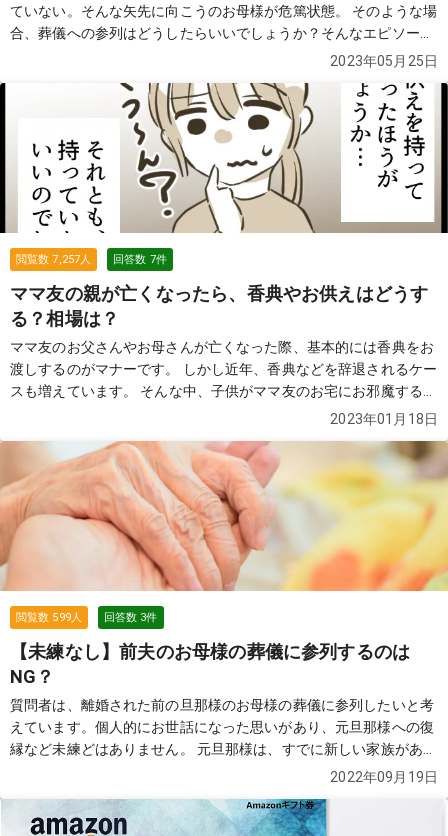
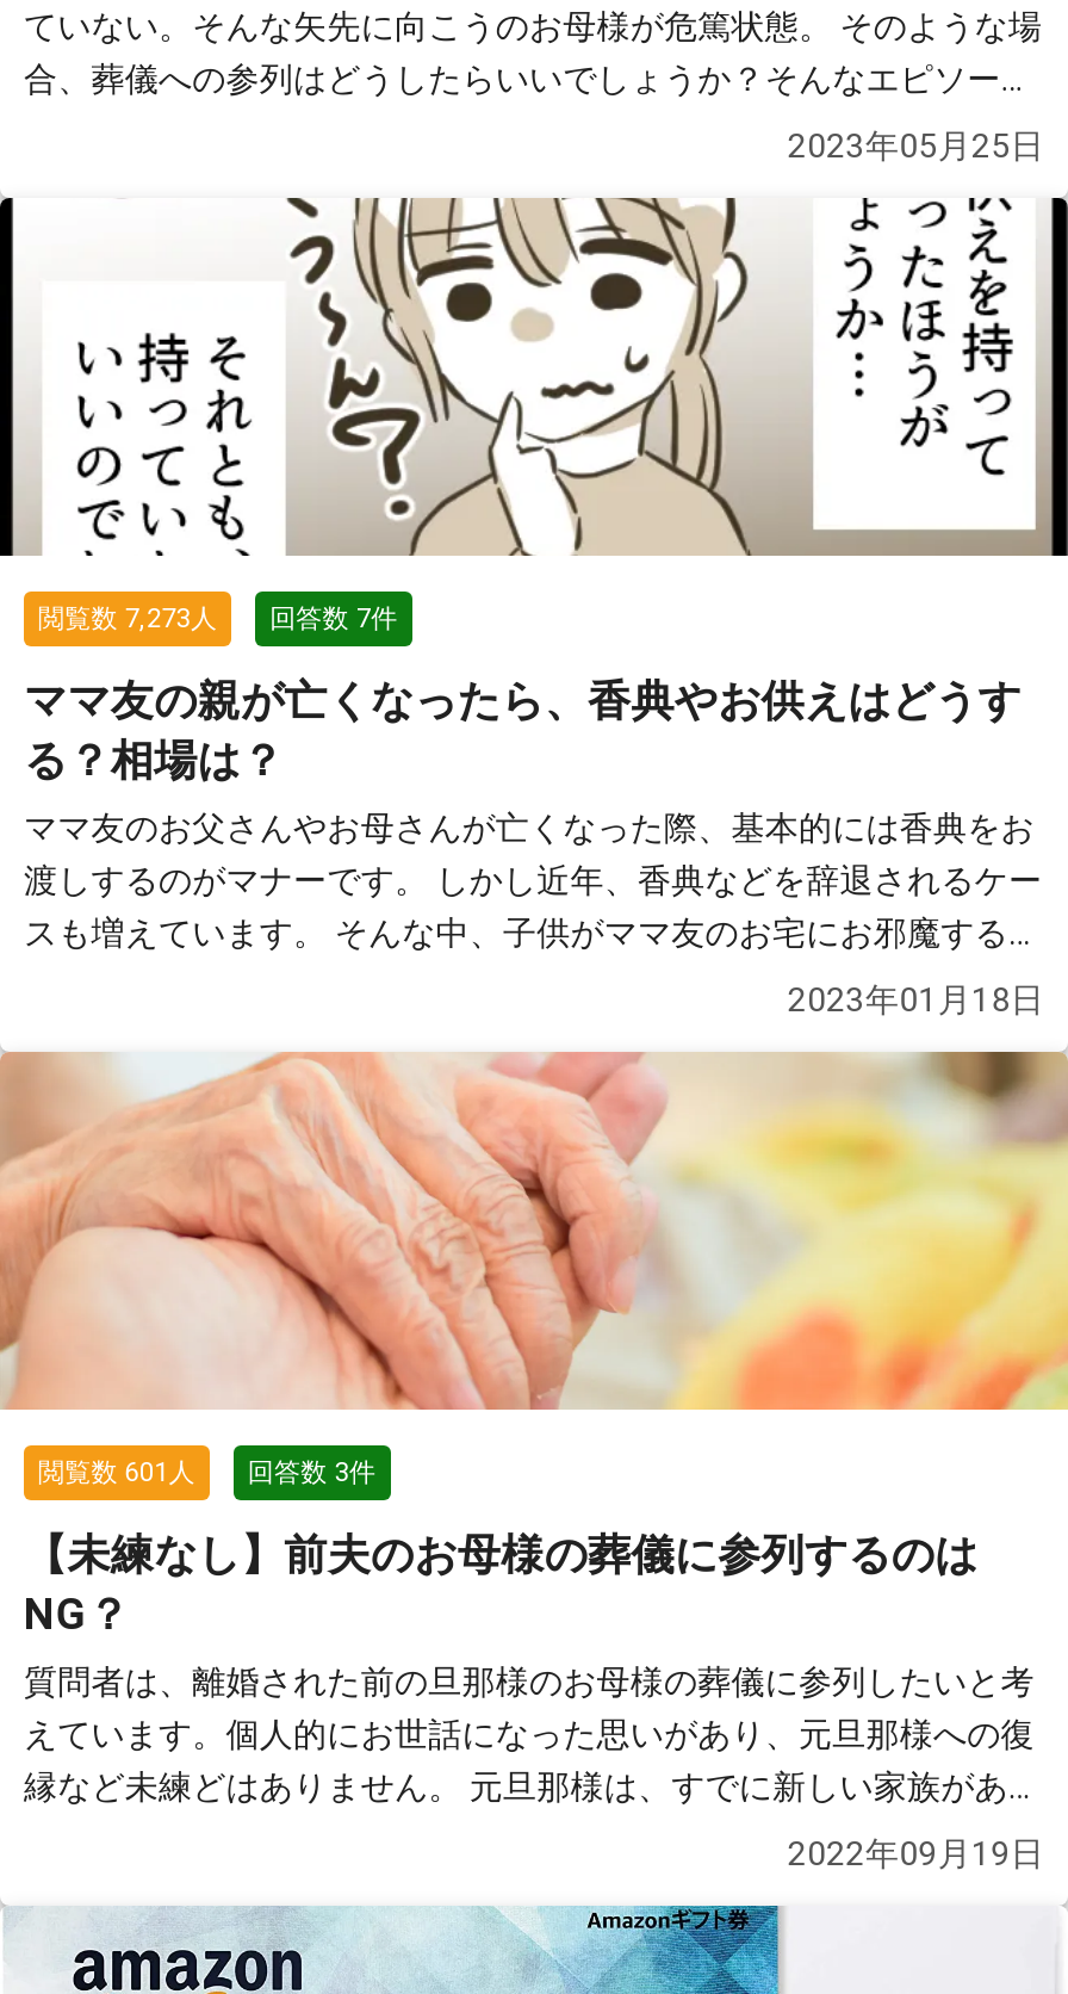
- 閲覧数7,257人 回答数7件
+ 閲覧数7,273人 回答数7件

- 閲覧数599人 回答数3件
+ 閲覧数601人 回答数3件
